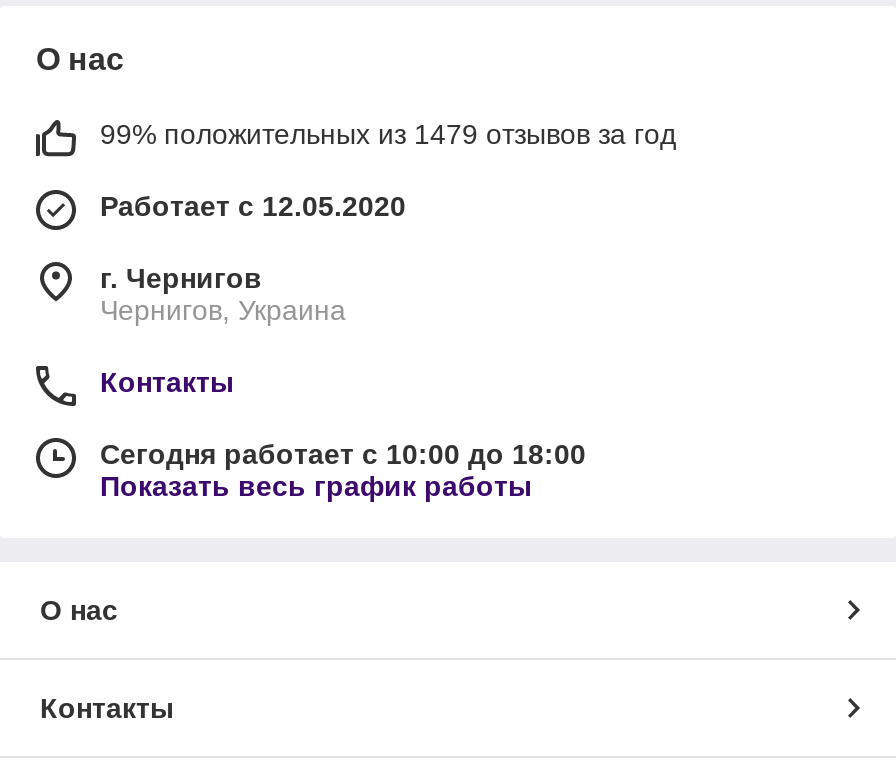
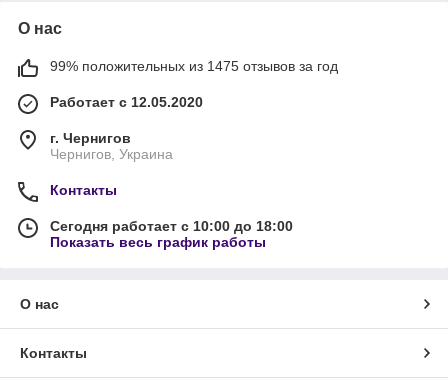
- 99% положительных из 1479 отзывов за год
+ 99% положительных из 1475 отзывов за год
